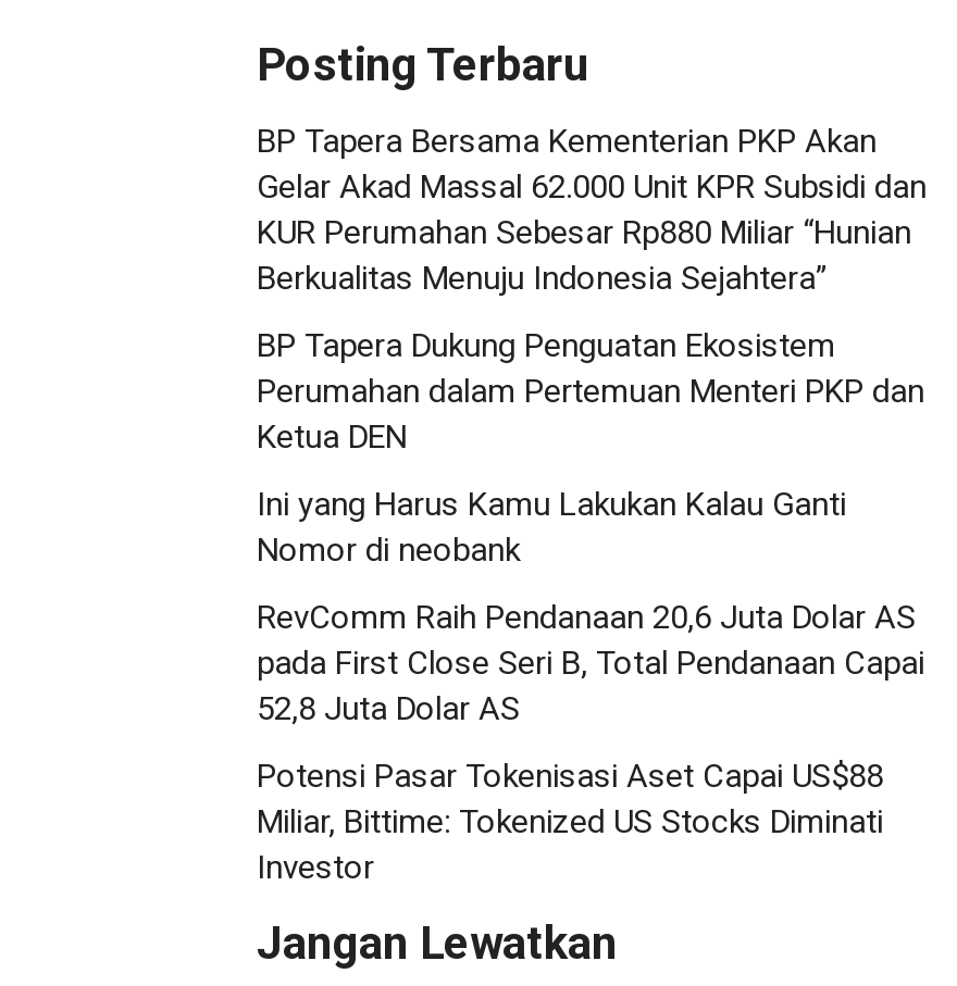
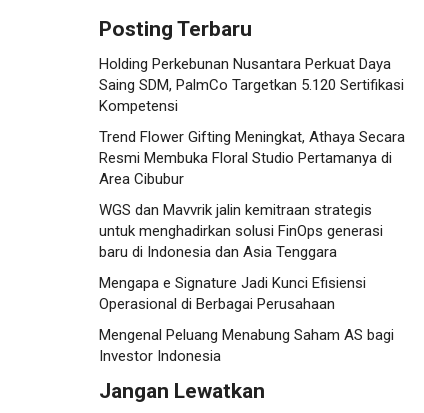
- BP Tapera Bersama Kementerian PKP Akan
- Gelar Akad Massal 62.000 Unit KPR Subsidi dan
- KUR Perumahan Sebesar Rp880 Miliar “Hunian
- Berkualitas Menuju Indonesia Sejahtera”
+ Holding Perkebunan Nusantara Perkuat Daya
+ Saing SDM, PalmCo Targetkan 5.120 Sertifikasi
+ Kompetensi

- BP Tapera Dukung Penguatan Ekosistem
- Perumahan dalam Pertemuan Menteri PKP dan
- Ketua DEN
+ Trend Flower Gifting Meningkat, Athaya Secara
+ Resmi Membuka Floral Studio Pertamanya di
+ Area Cibubur

- Ini yang Harus Kamu Lakukan Kalau Ganti
- Nomor di neobank
+ WGS dan Mavvrik jalin kemitraan strategis
+ untuk menghadirkan solusi FinOps generasi
+ baru di Indonesia dan Asia Tenggara

- RevComm Raih Pendanaan 20,6 Juta Dolar AS
- pada First Close Seri B, Total Pendanaan Capai
- 52,8 Juta Dolar AS
+ Mengapa e Signature Jadi Kunci Efisiensi
+ Operasional di Berbagai Perusahaan

- Potensi Pasar Tokenisasi Aset Capai US$88
- Miliar, Bittime: Tokenized US Stocks Diminati
- Investor
+ Mengenal Peluang Menabung Saham AS bagi
+ Investor Indonesia
